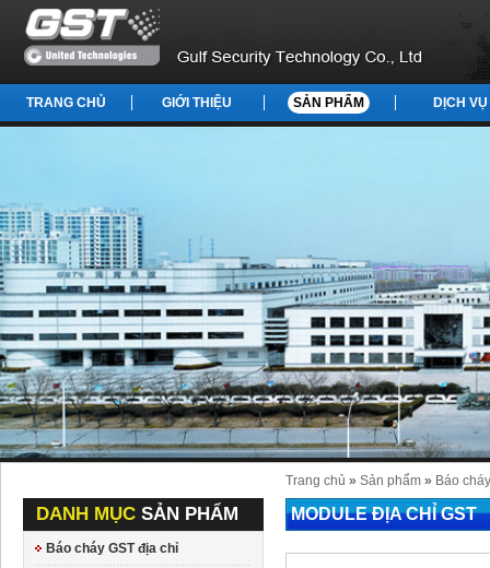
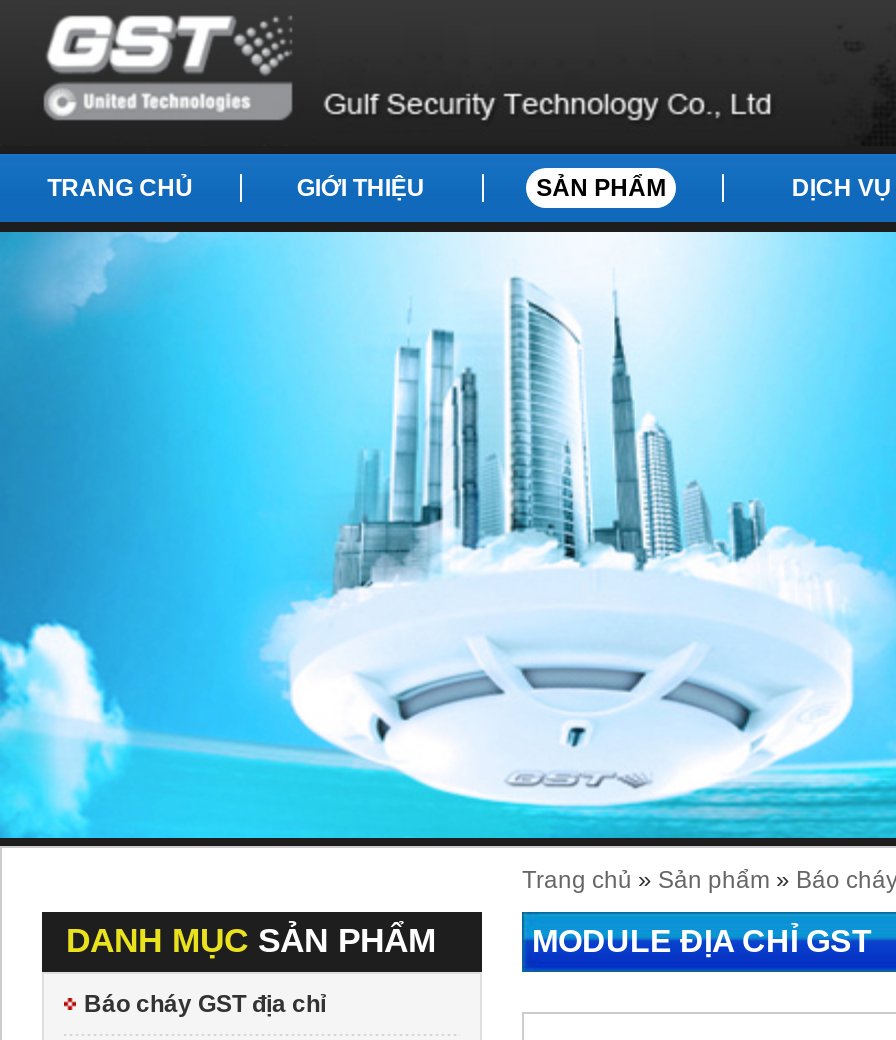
- [image]
+ [image]
